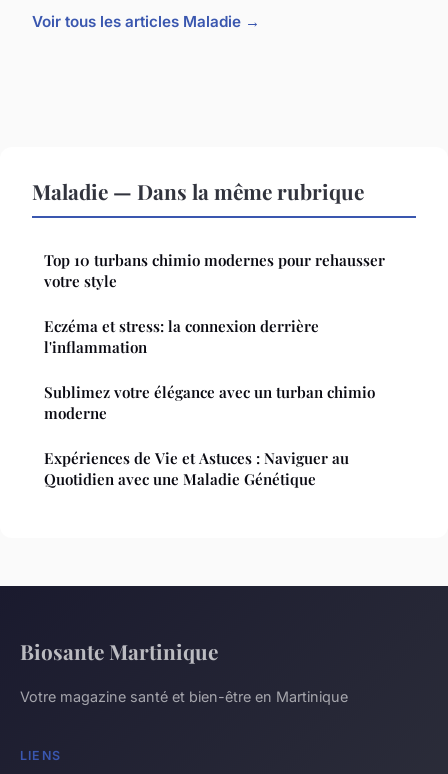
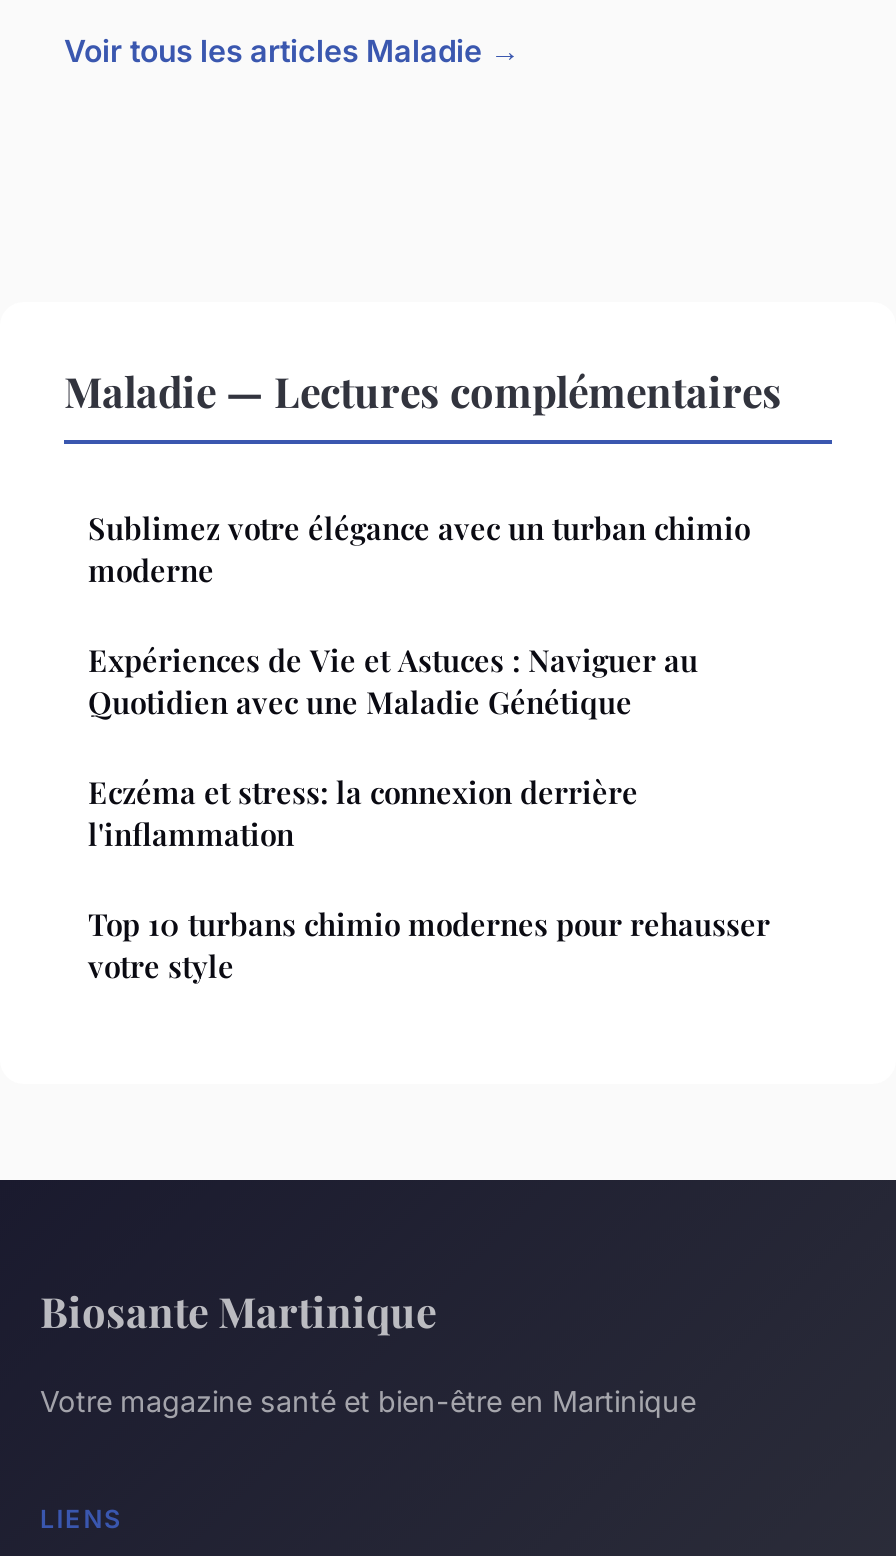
- Maladie — Dans la même rubrique
+ Maladie — Lectures complémentaires

moved down: Top 10 turbans chimio modernes pour rehausser | votre style | Eczéma et stress: la connexion derrière | l'inflammation

moved up: Sublimez votre élégance avec un turban chimio | moderne | Expériences de Vie et Astuces : Naviguer au | Quotidien avec une Maladie Génétique
